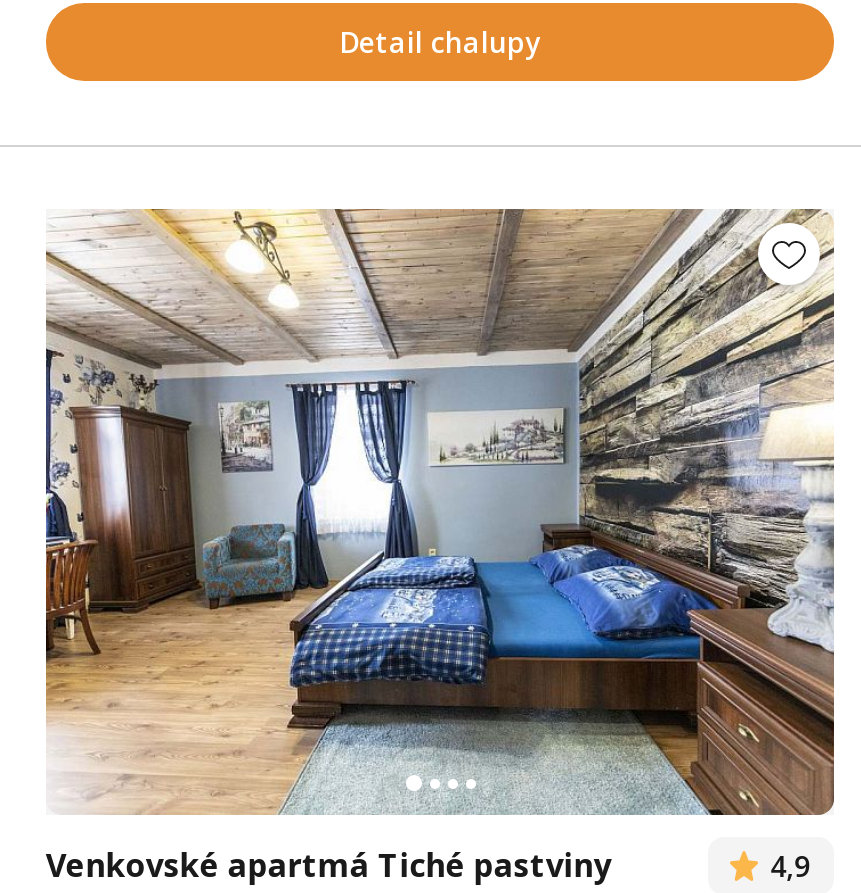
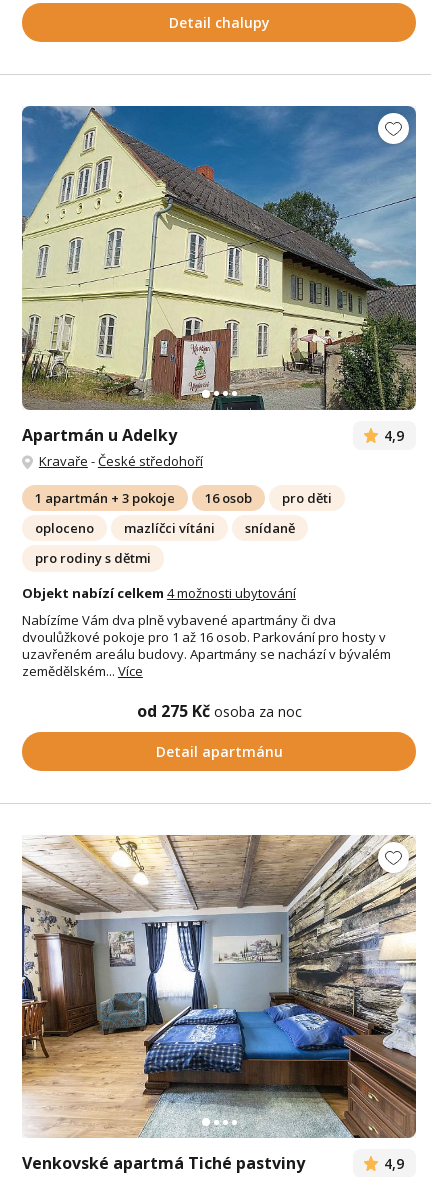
+ [image]
+ Apartmán u Adelky
+ 4,9
+ Kravaře - České středohoří
+ 1 apartmán + 3 pokoje
+ 16 osob
+ pro děti
+ oploceno
+ mazlíčci vítáni
+ snídaně
+ pro rodiny s dětmi
+ Objekt nabízí celkem 4 možnosti ubytování
+ Nabízíme Vám dva plně vybavené apartmány či dva
+ dvoulůžkové pokoje pro 1 až 16 osob. Parkování pro hosty v
+ uzavřeném areálu budovy. Apartmány se nachází v bývalém
+ zemědělském... Více
+ od 275 Kč osoba za noc
+ Detail apartmánu
